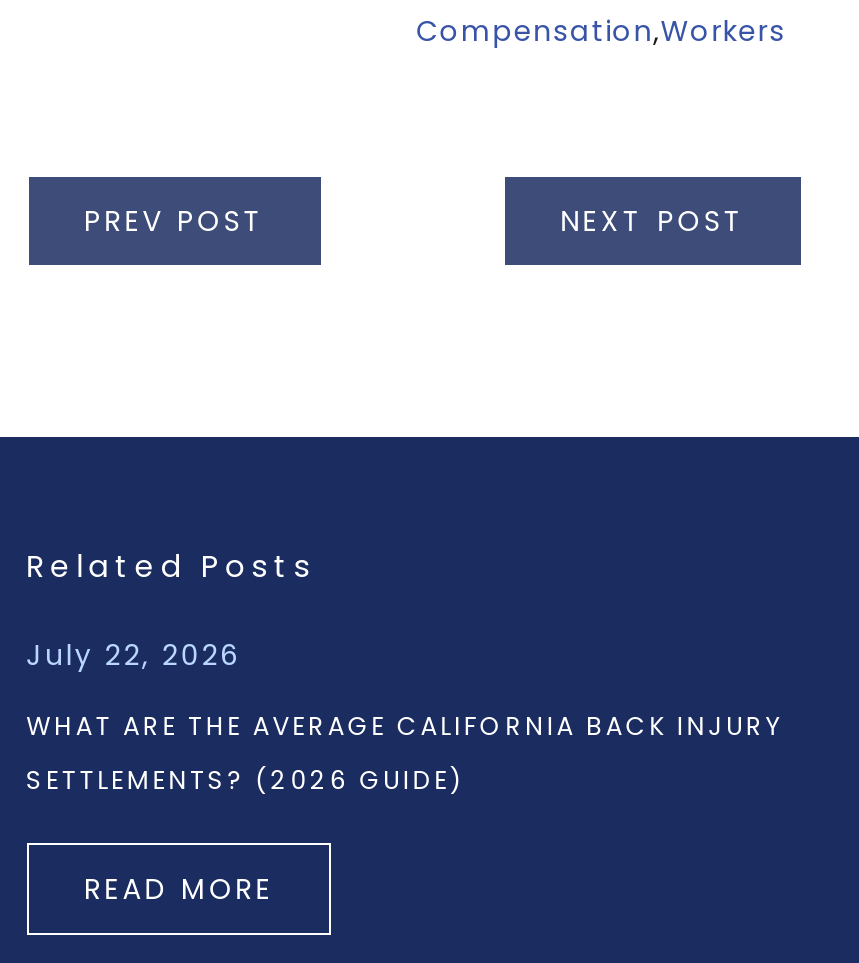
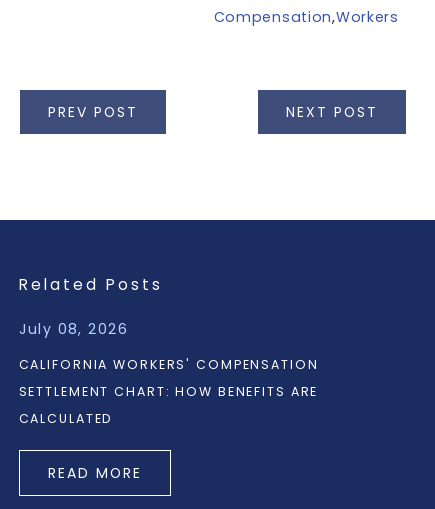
- July 22, 2026
- WHAT ARE THE AVERAGE CALIFORNIA BACK INJURY
- SETTLEMENTS? (2026 GUIDE)
+ July 08, 2026
+ CALIFORNIA WORKERS' COMPENSATION
+ SETTLEMENT CHART: HOW BENEFITS ARE
+ CALCULATED
